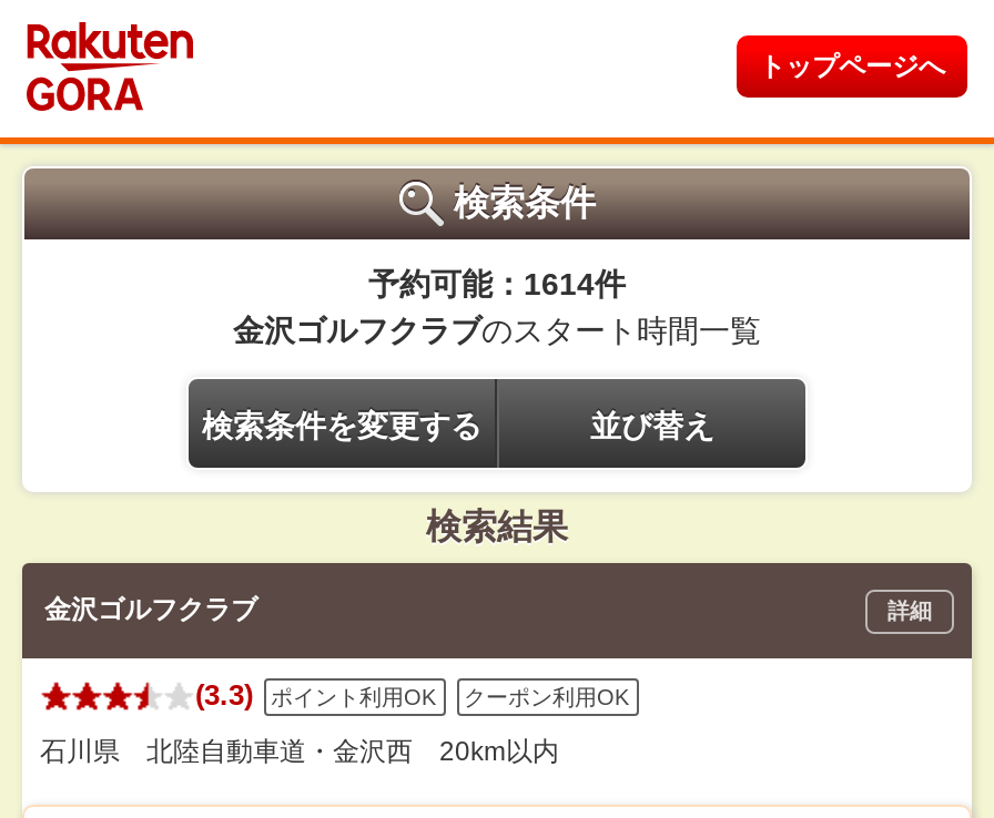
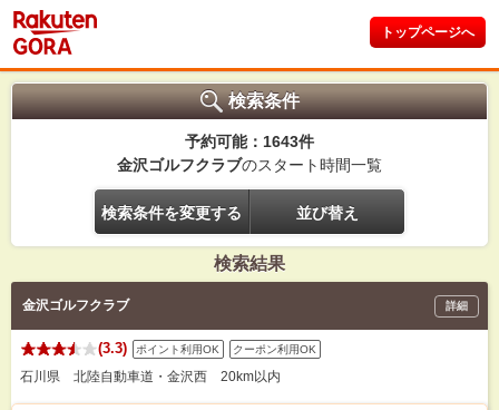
- 予約可能：1614件
+ 予約可能：1643件
